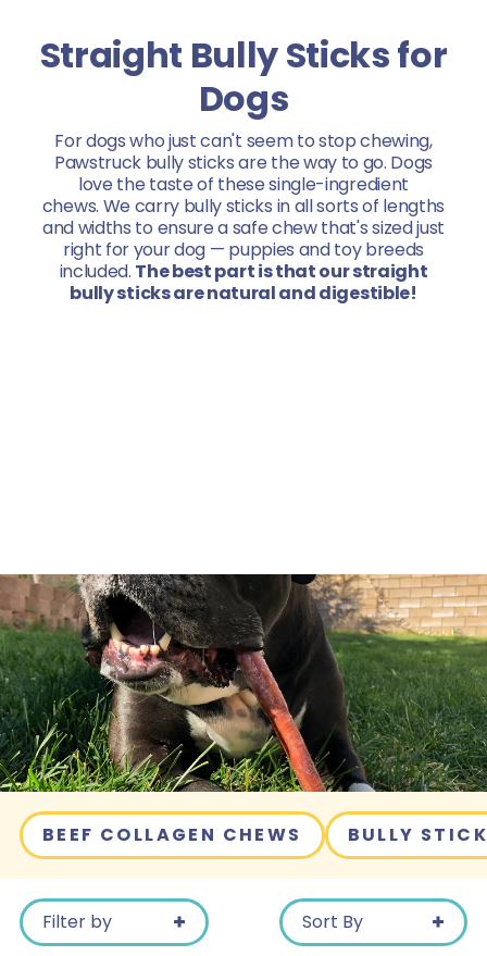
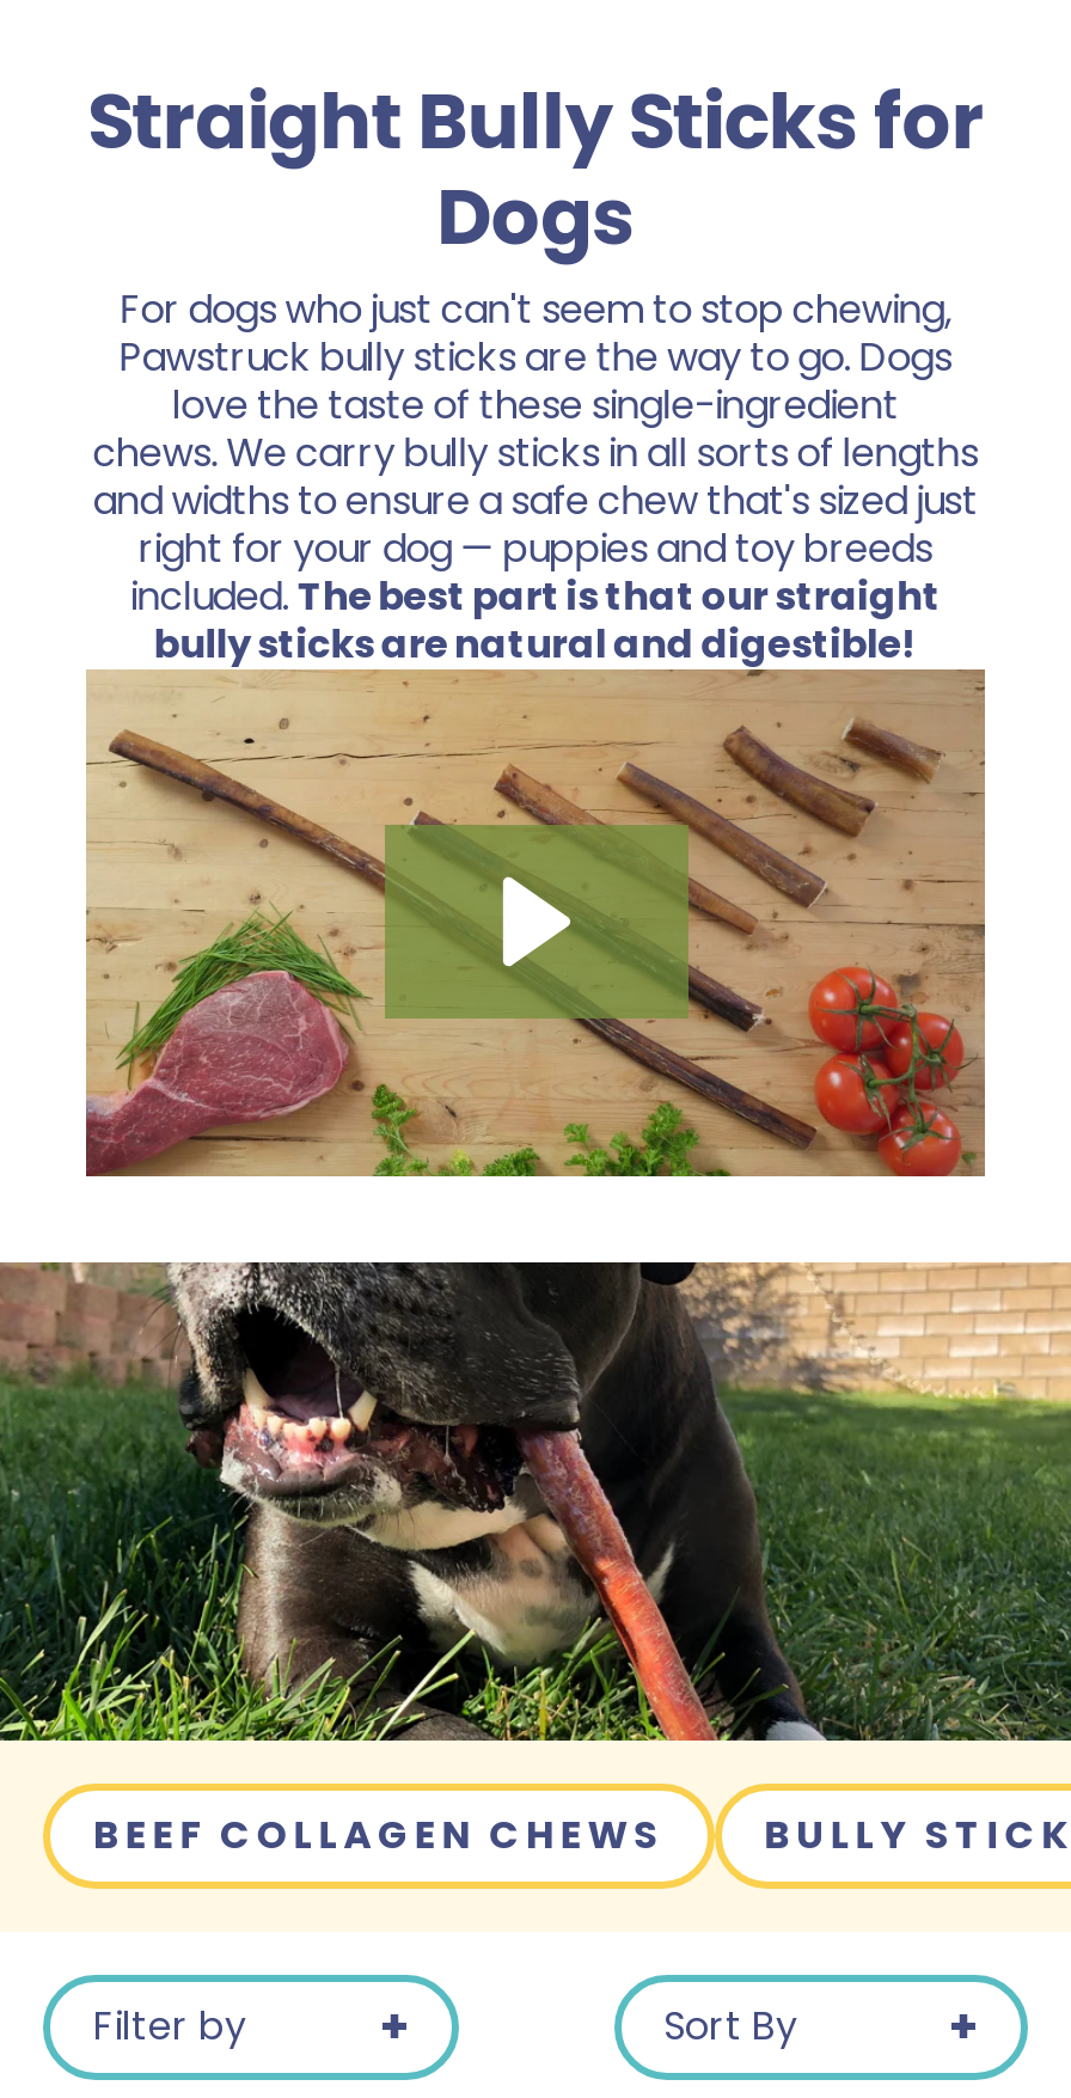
+ [image]
